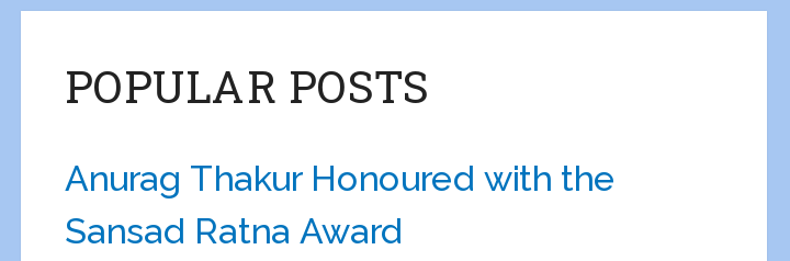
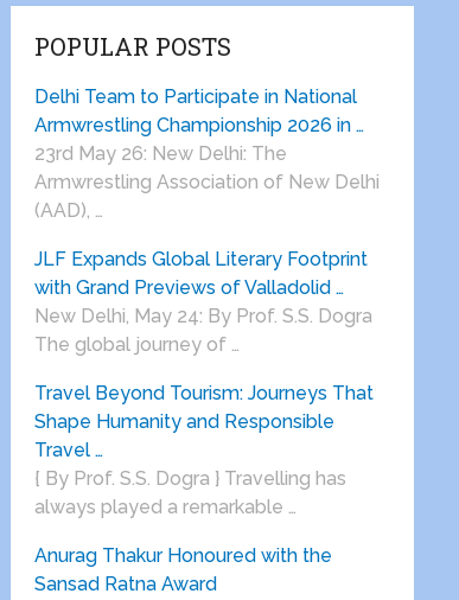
+ Delhi Team to Participate in National
+ Armwrestling Championship 2026 in …
+ 23rd May 26: New Delhi: The
+ Armwrestling Association of New Delhi
+ (AAD), …
+ JLF Expands Global Literary Footprint
+ with Grand Previews of Valladolid …
+ New Delhi, May 24: By Prof. S.S. Dogra
+ The global journey of …
+ Travel Beyond Tourism: Journeys That
+ Shape Humanity and Responsible
+ Travel …
+ { By Prof. S.S. Dogra } Travelling has
+ always played a remarkable …
